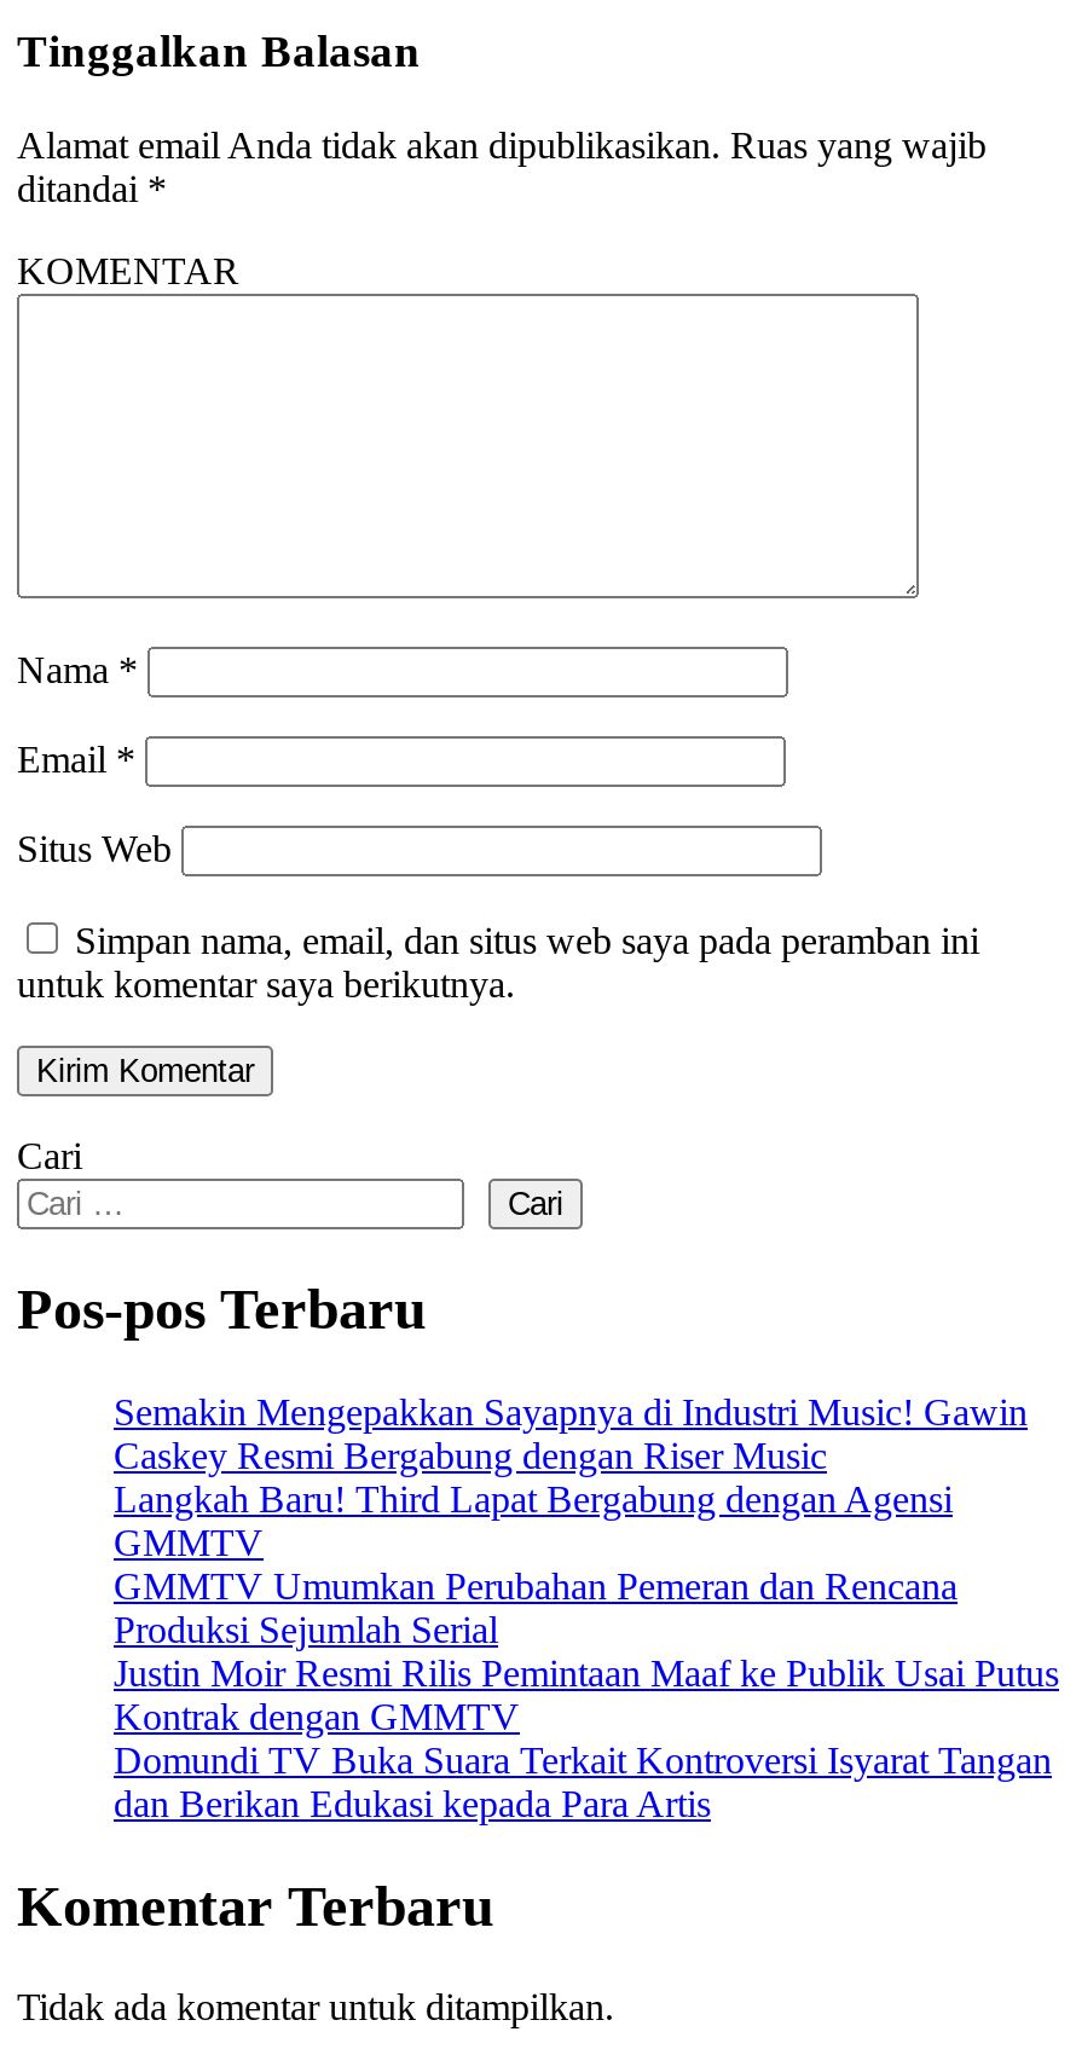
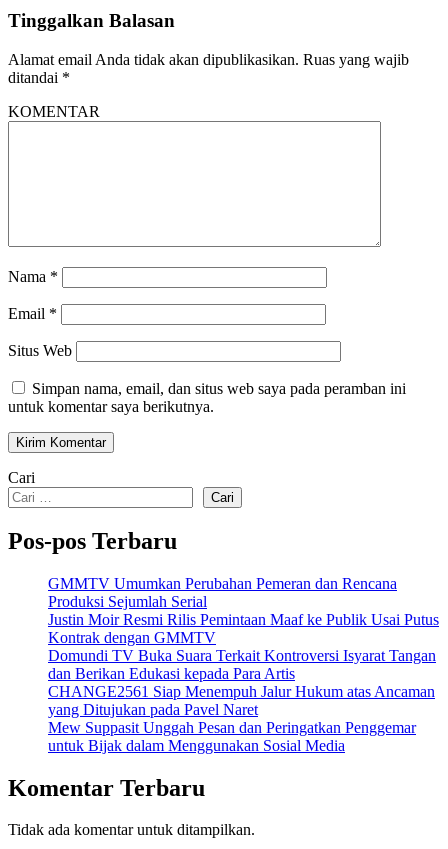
- Semakin Mengepakkan Sayapnya di Industri Music! Gawin
- Caskey Resmi Bergabung dengan Riser Music
- Langkah Baru! Third Lapat Bergabung dengan Agensi
- GMMTV

moved up: GMMTV Umumkan Perubahan Pemeran dan Rencana | Produksi Sejumlah Serial | Justin Moir Resmi Rilis Pemintaan Maaf ke Publik Usai Putus | Kontrak dengan GMMTV | Domundi TV Buka Suara Terkait Kontroversi Isyarat Tangan | dan Berikan Edukasi kepada Para Artis

+ CHANGE2561 Siap Menempuh Jalur Hukum atas Ancaman
+ yang Ditujukan pada Pavel Naret
+ Mew Suppasit Unggah Pesan dan Peringatkan Penggemar
+ untuk Bijak dalam Menggunakan Sosial Media
